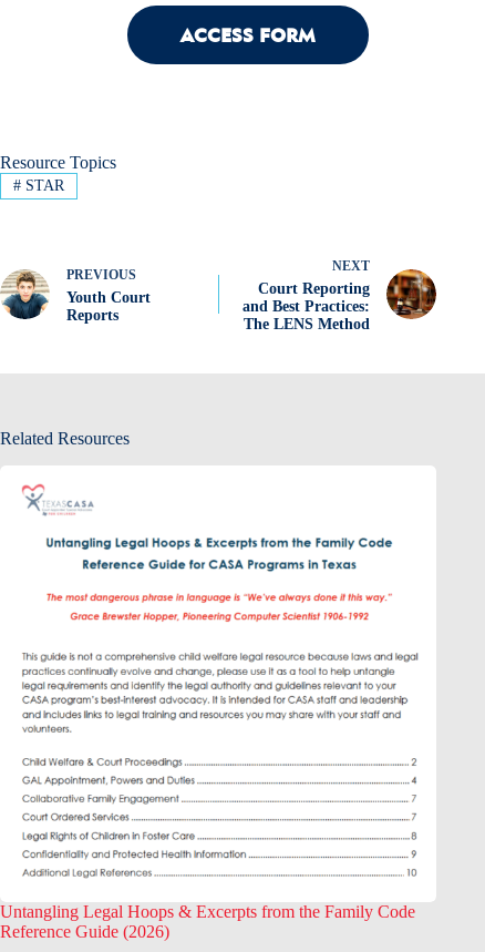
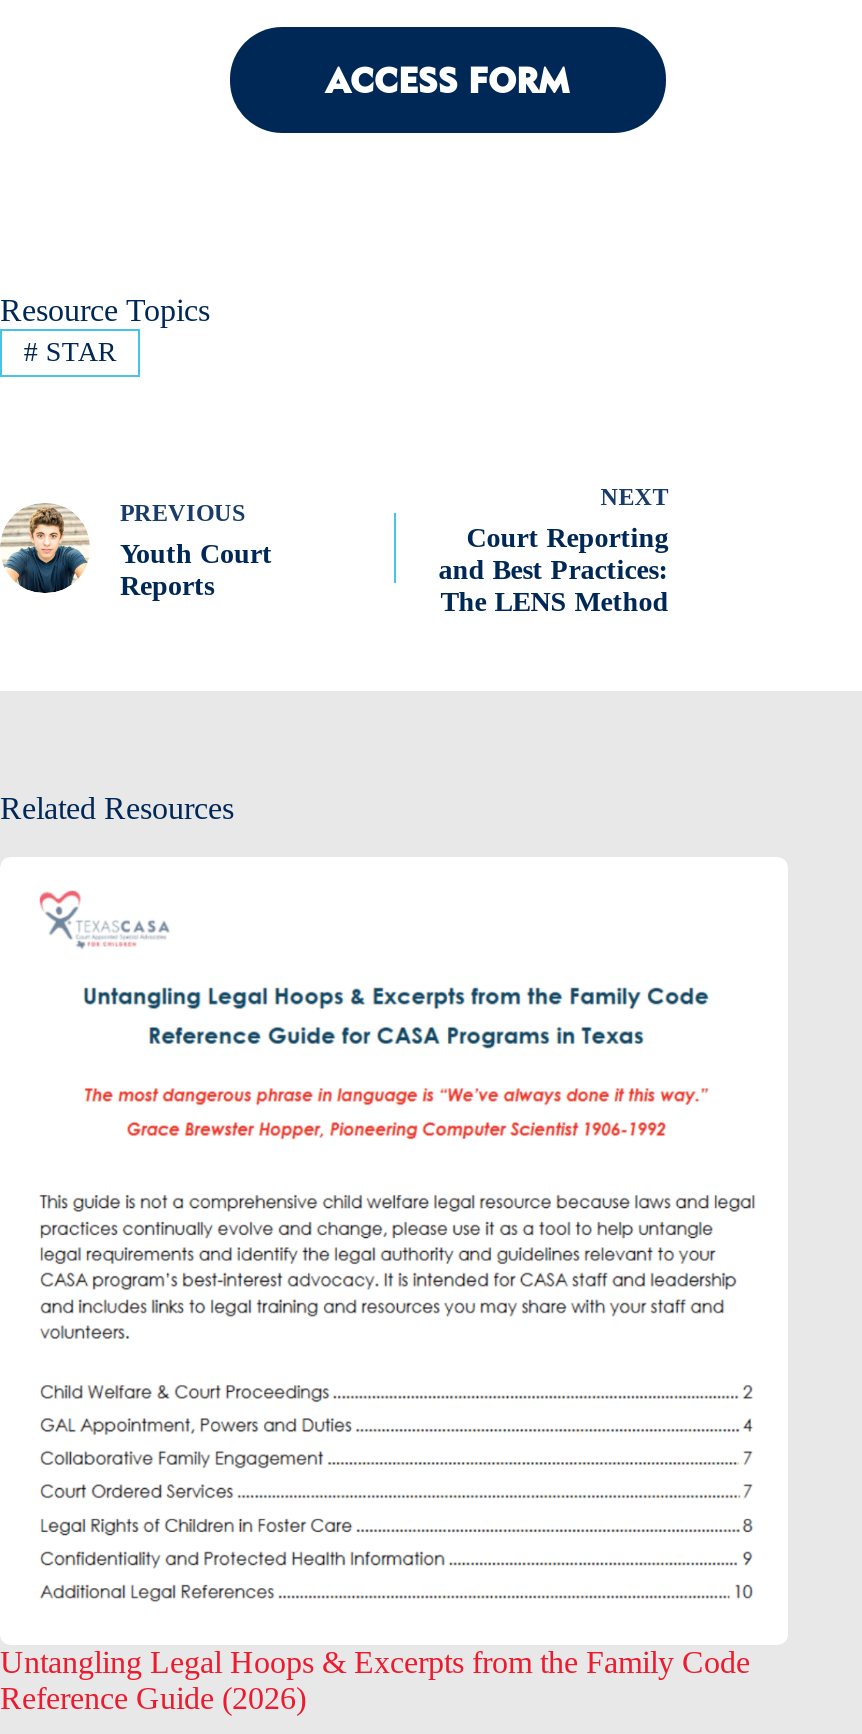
- [image]
